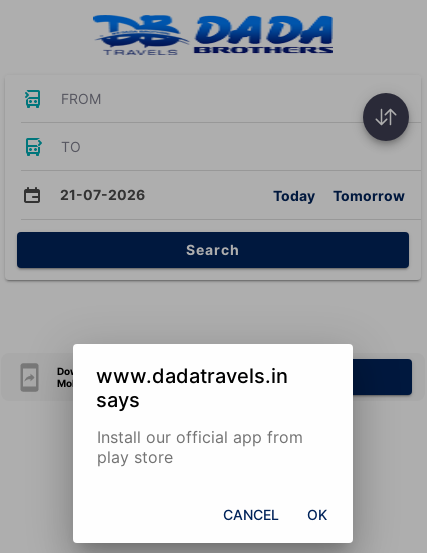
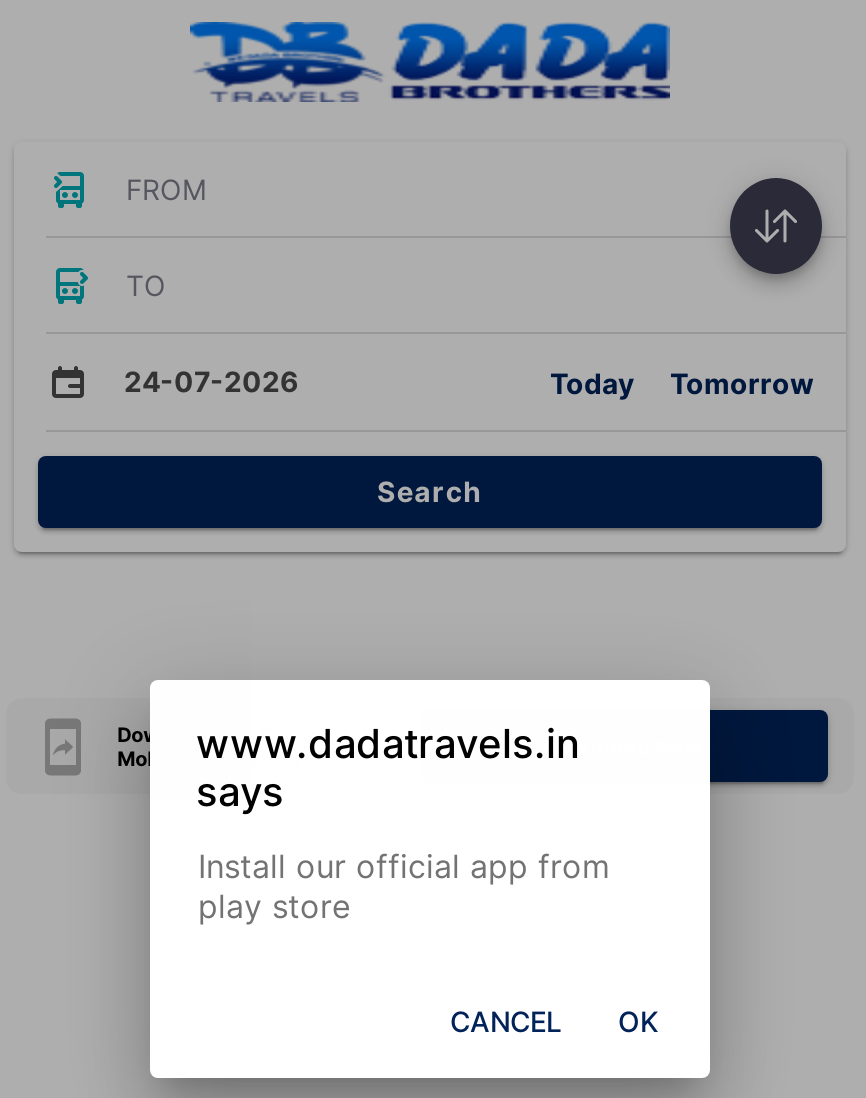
- 21-07-2026
+ 24-07-2026
